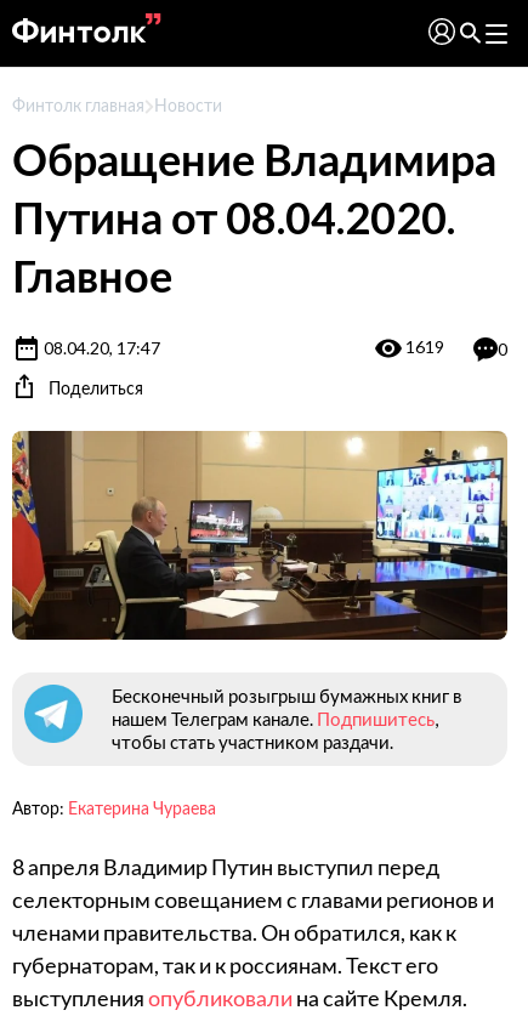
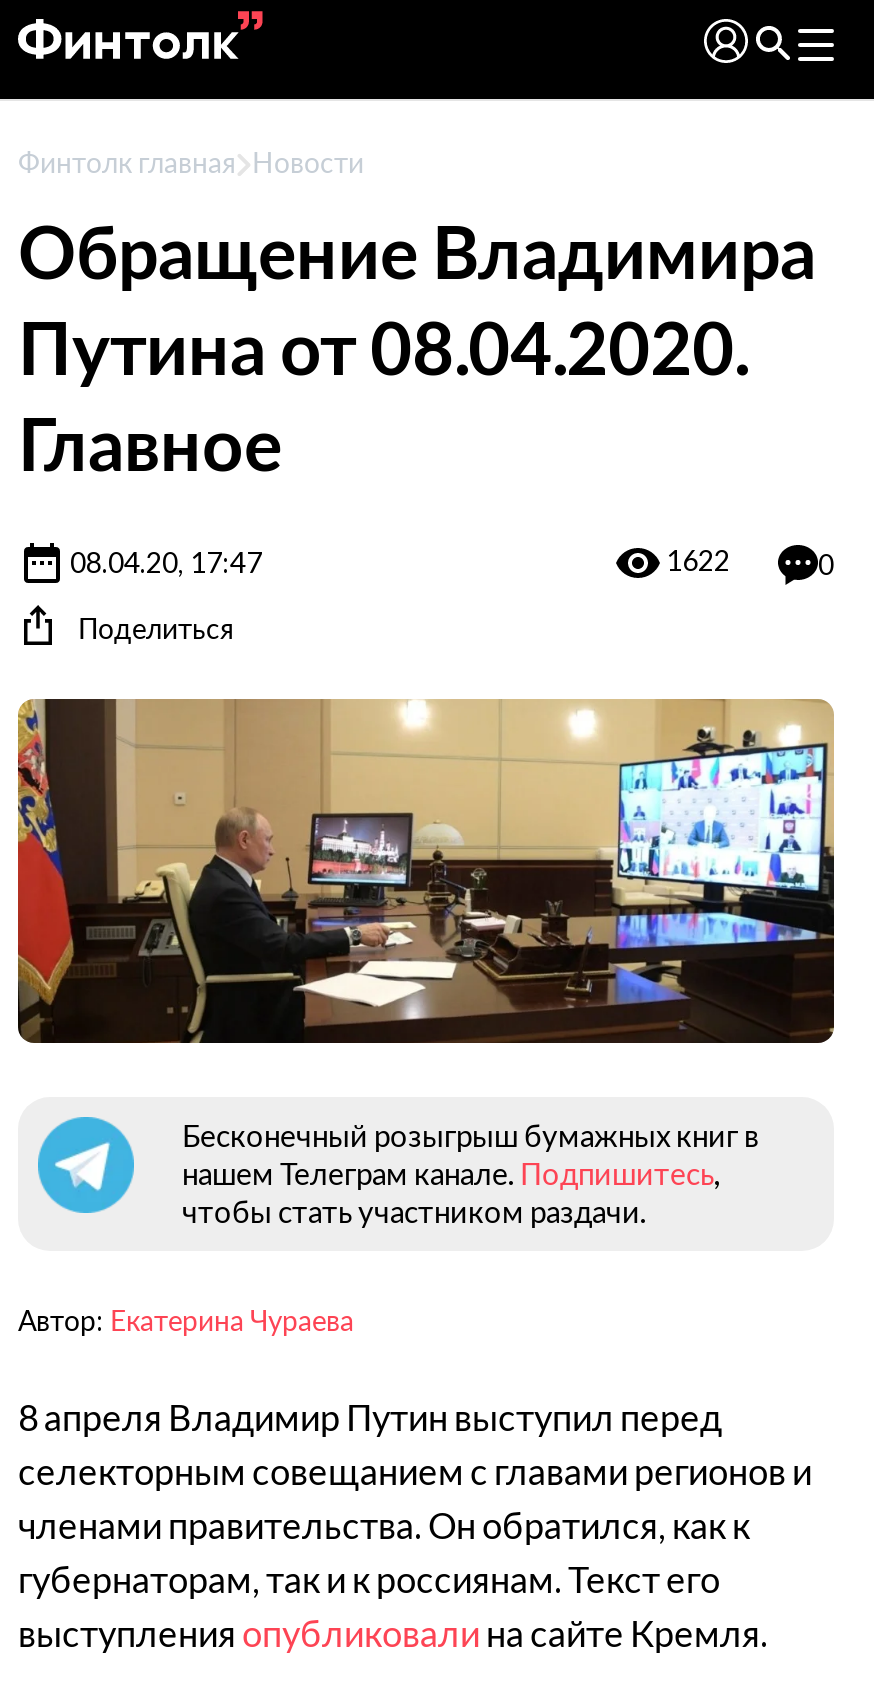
- 1619
+ 1622
